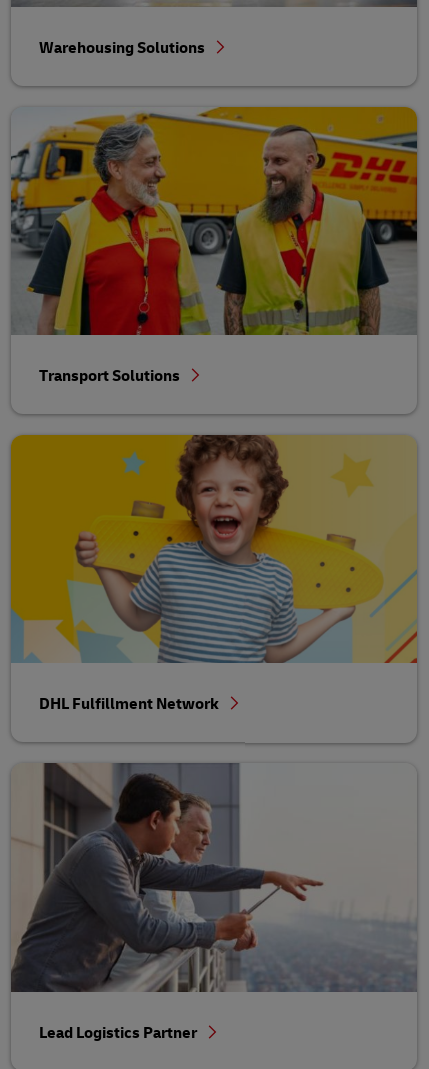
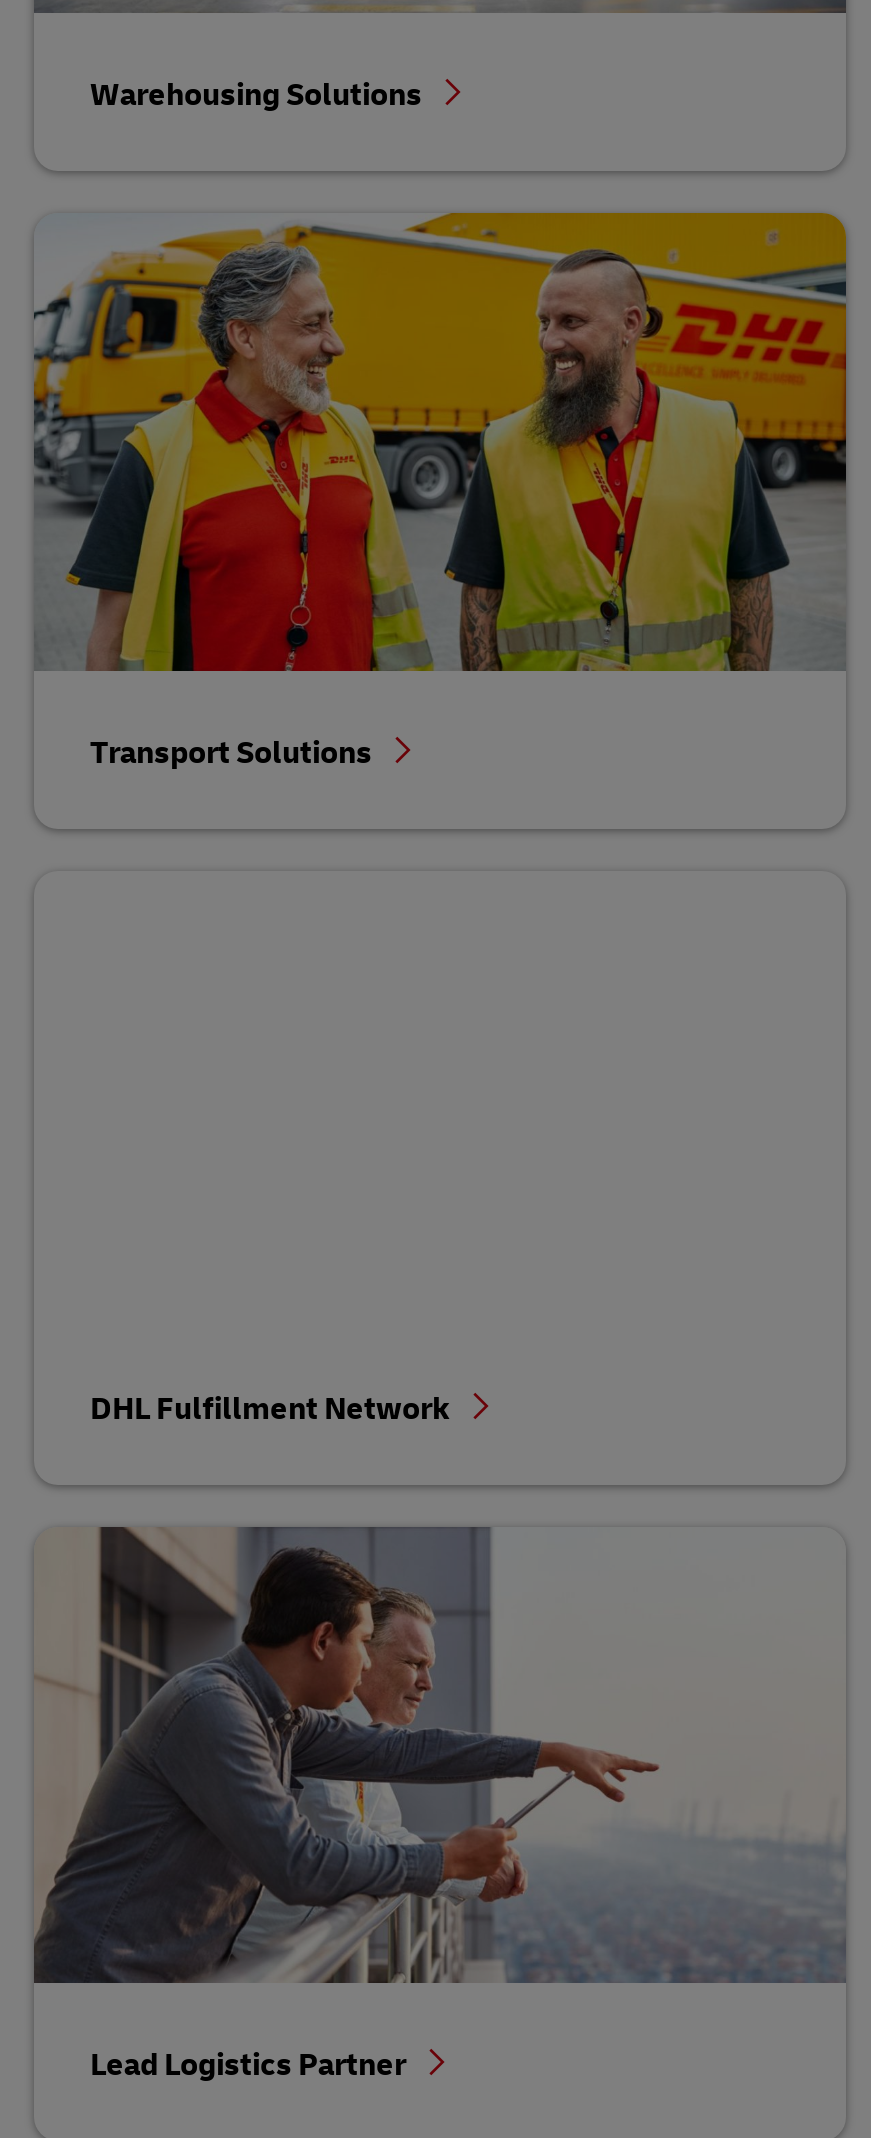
- [image]
